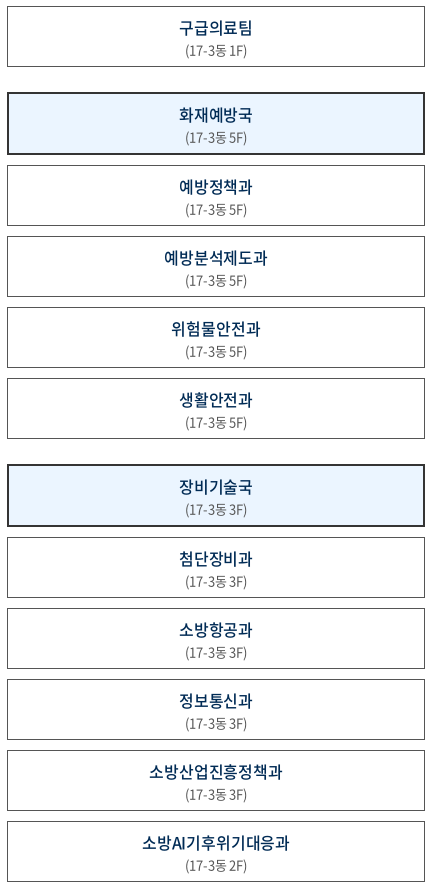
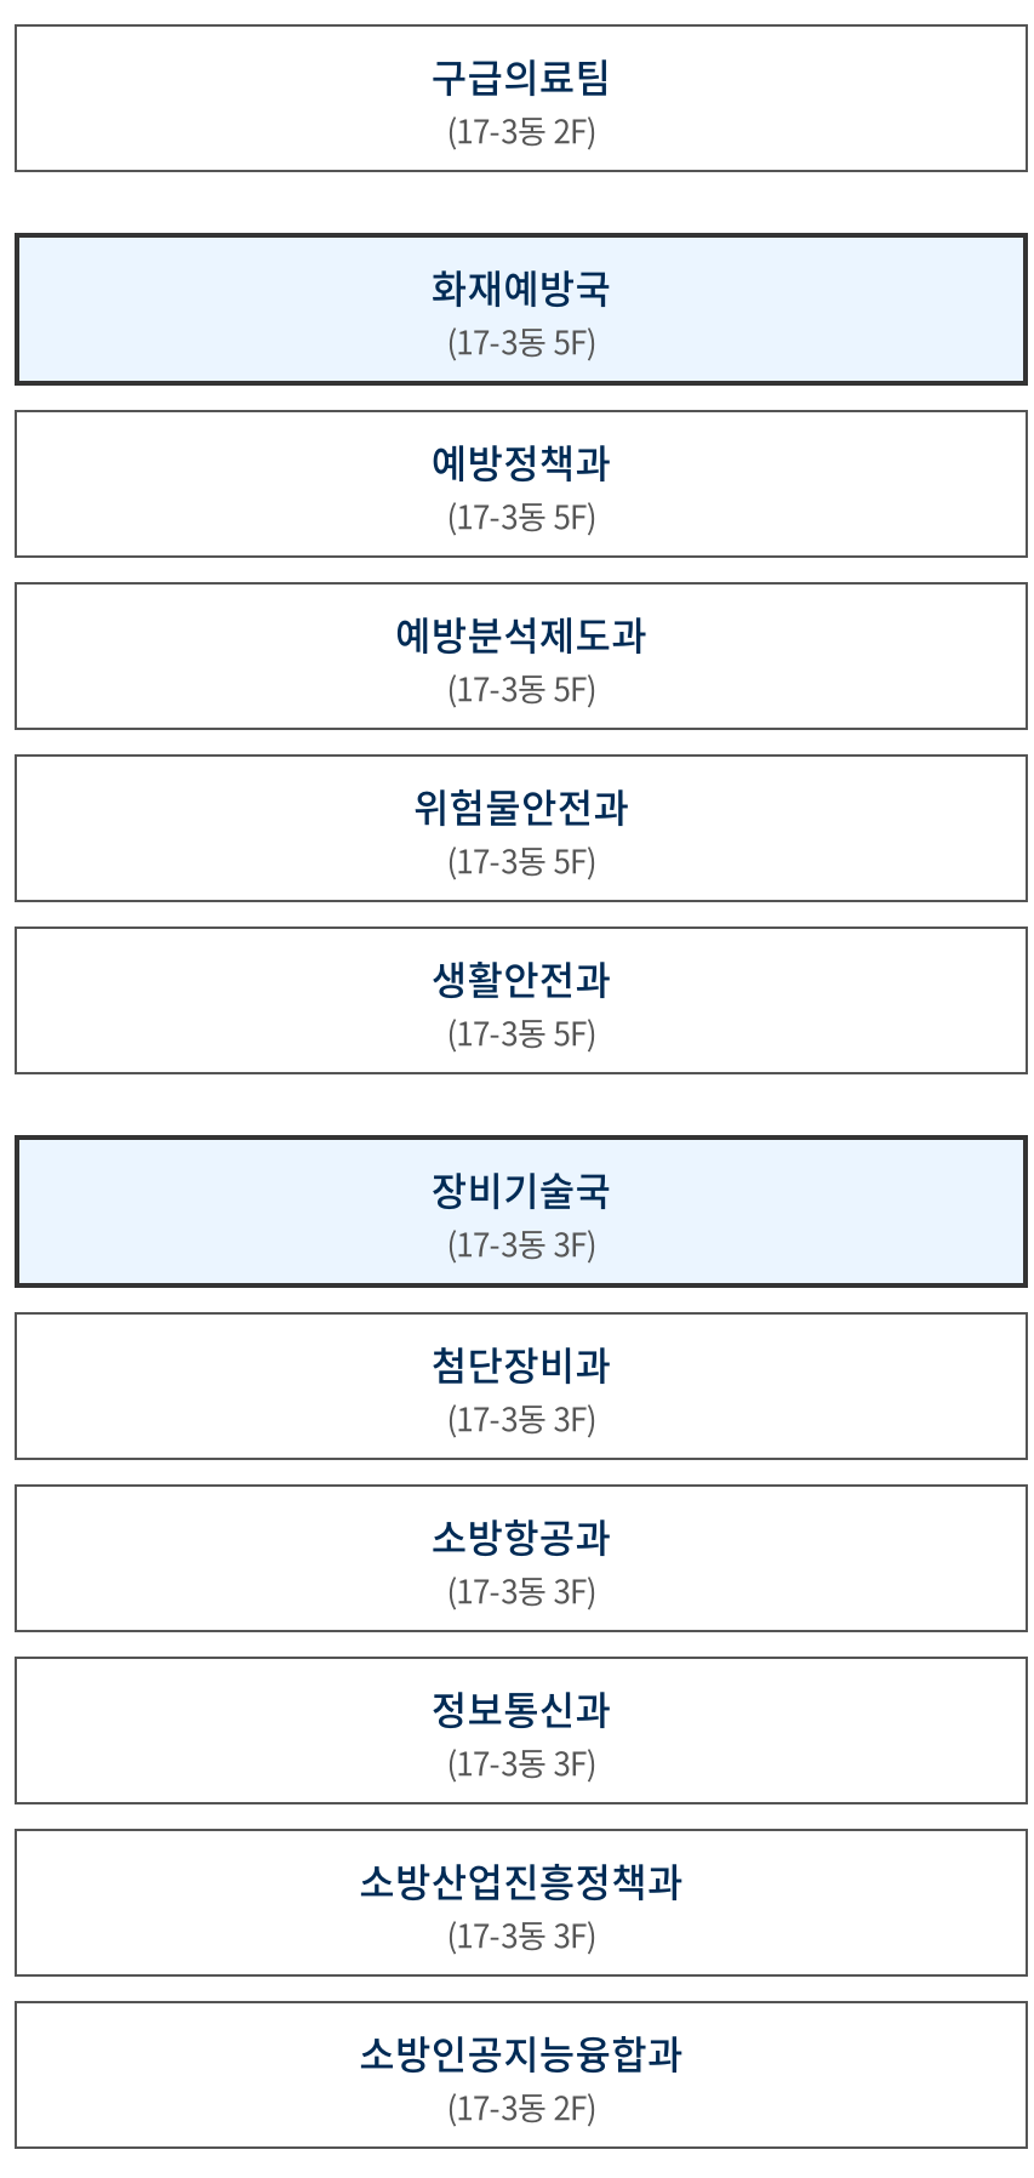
- (17-3동 1F)
+ (17-3동 2F)

- 소방AI기후위기대응과
+ 소방인공지능융합과
